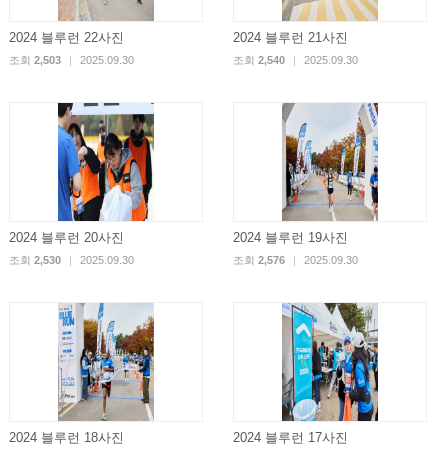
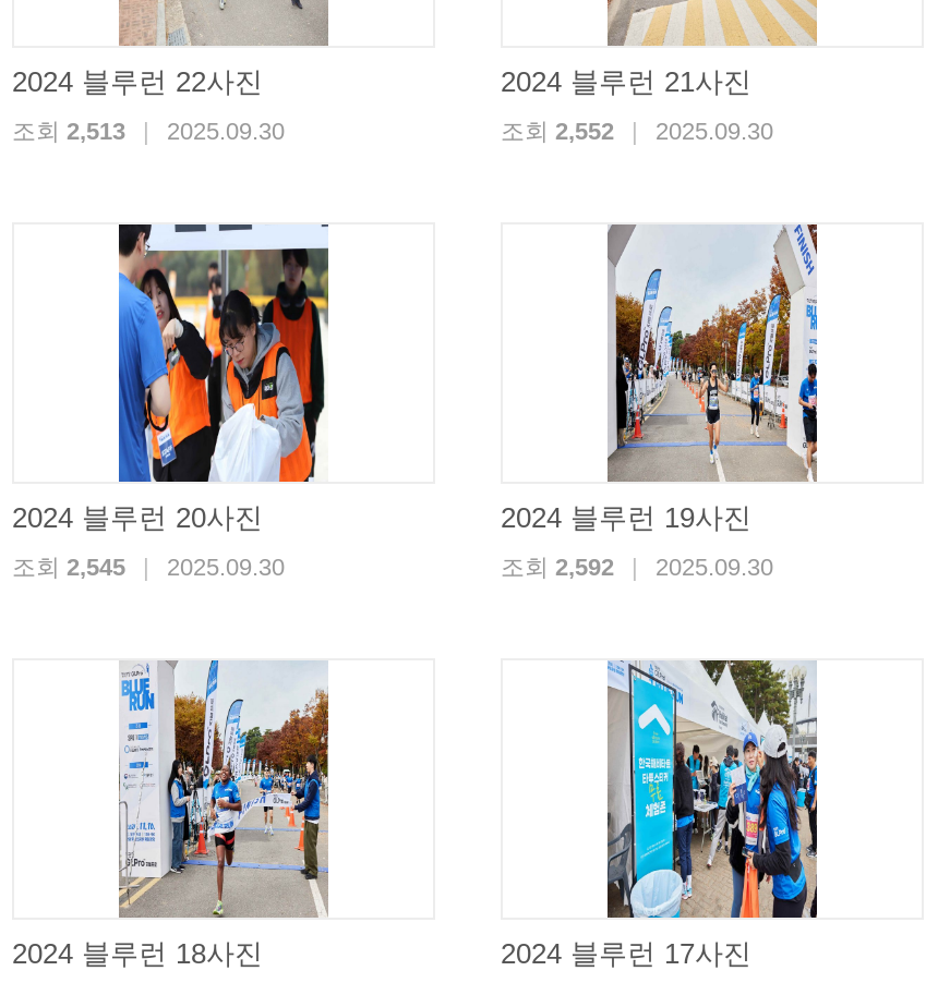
- 조회 2,503
+ 조회 2,513

- 조회 2,540
+ 조회 2,552

- 조회 2,530
+ 조회 2,545

- 조회 2,576
+ 조회 2,592
